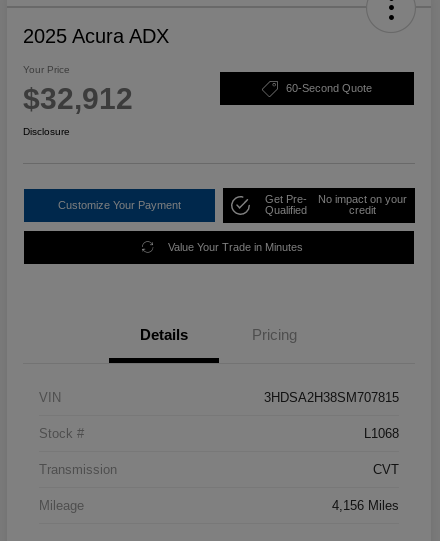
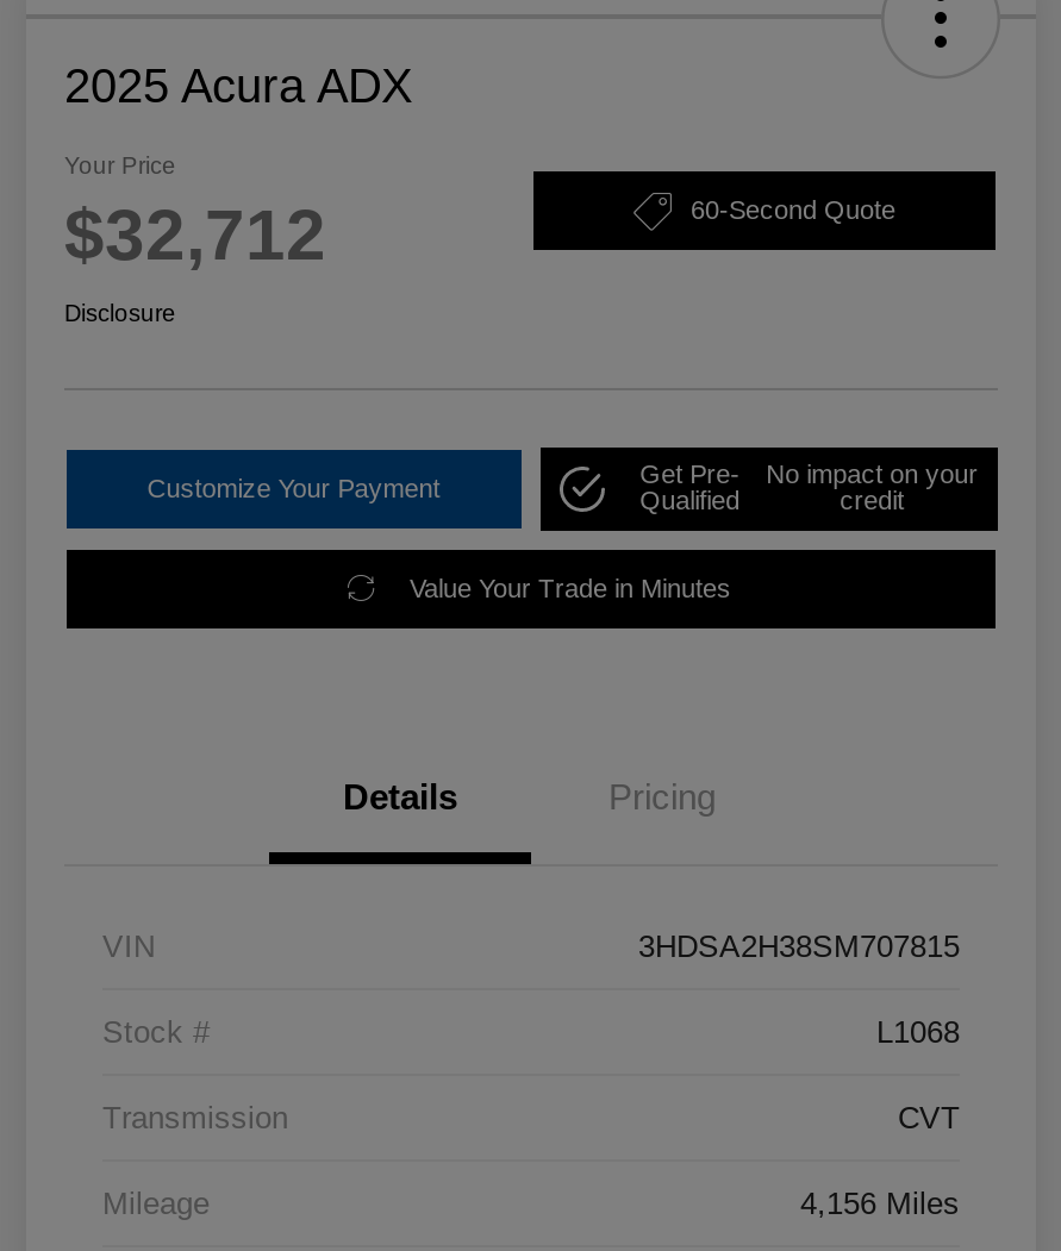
- $32,912
+ $32,712
